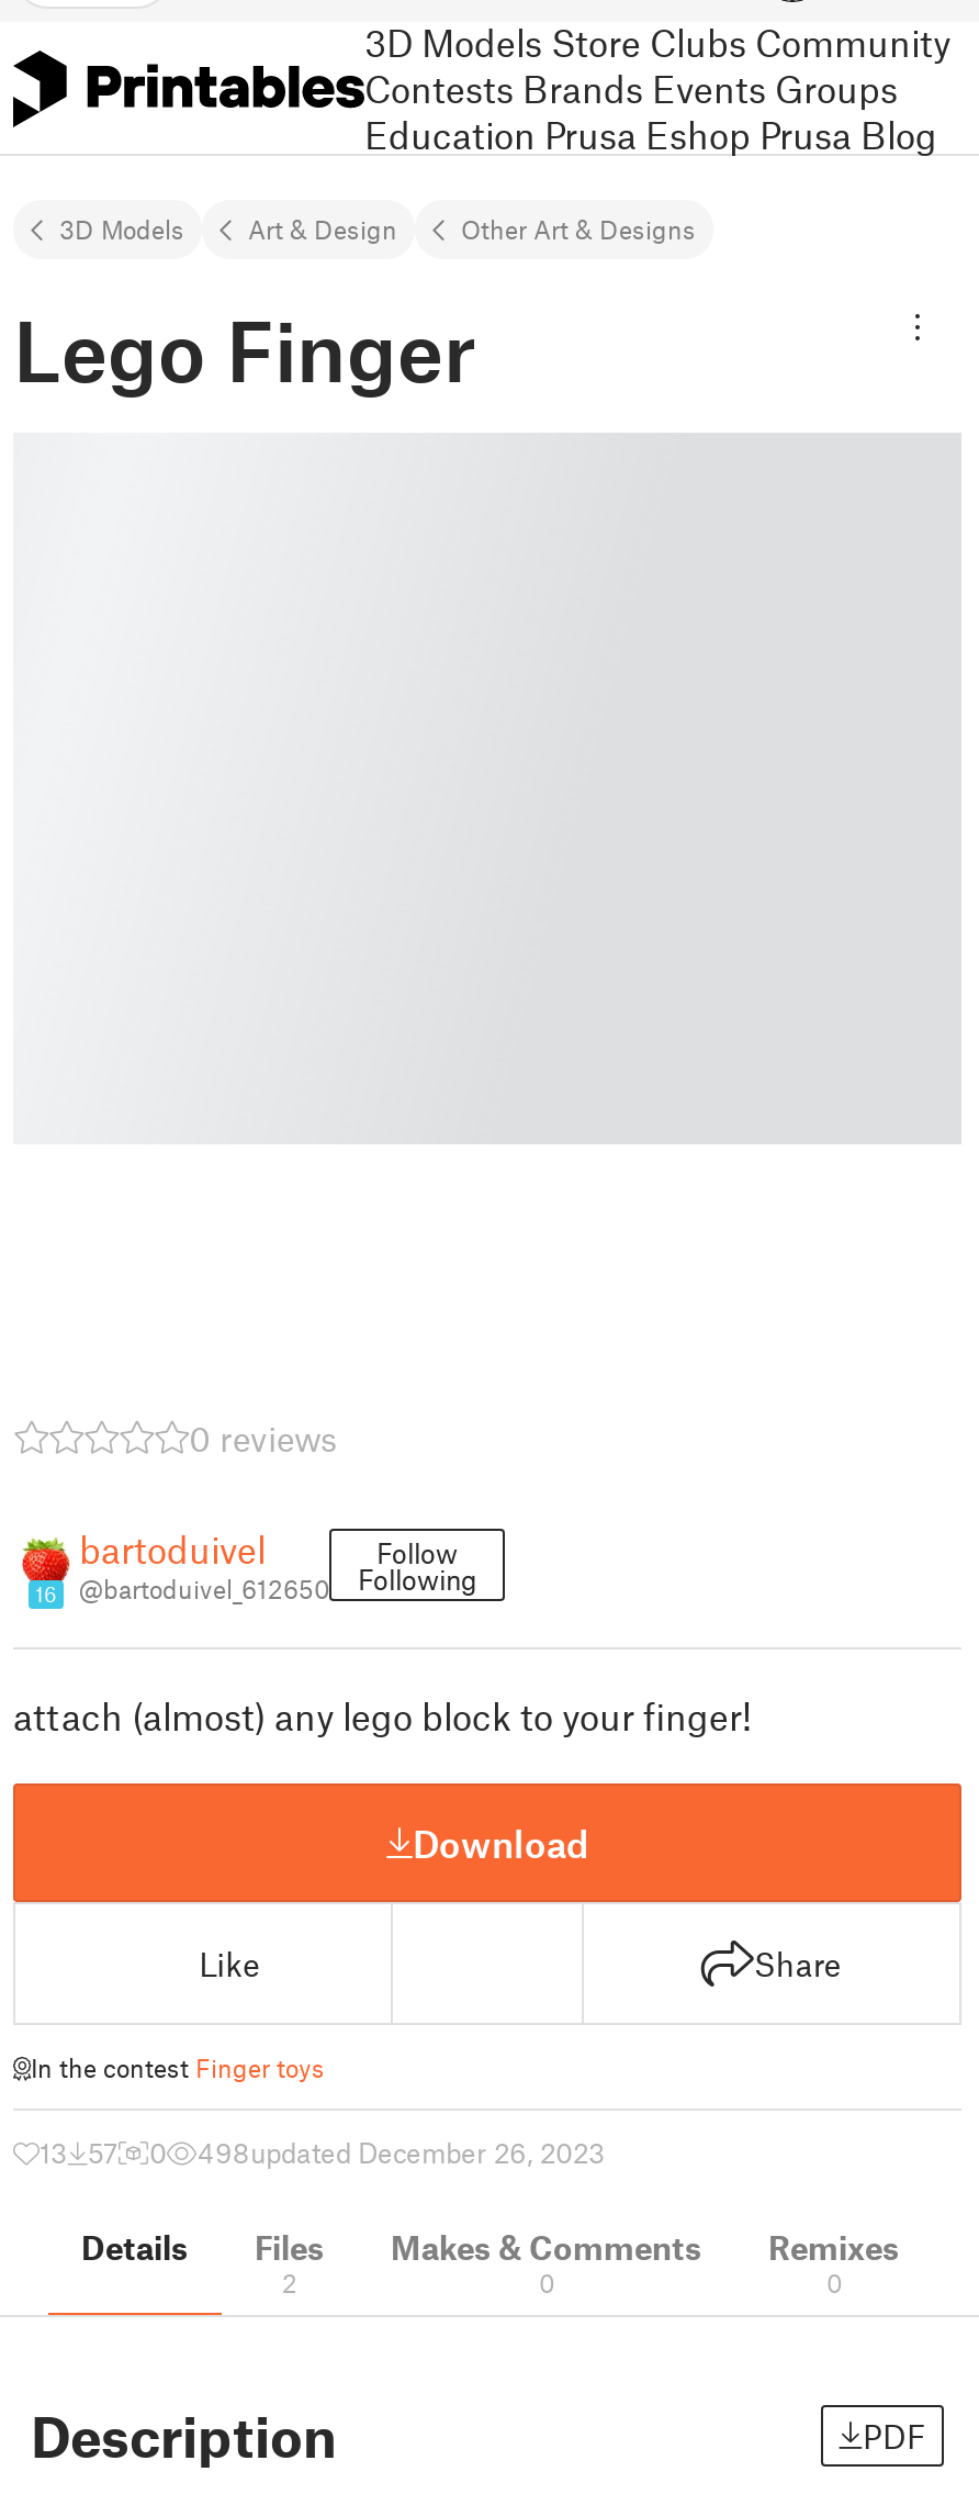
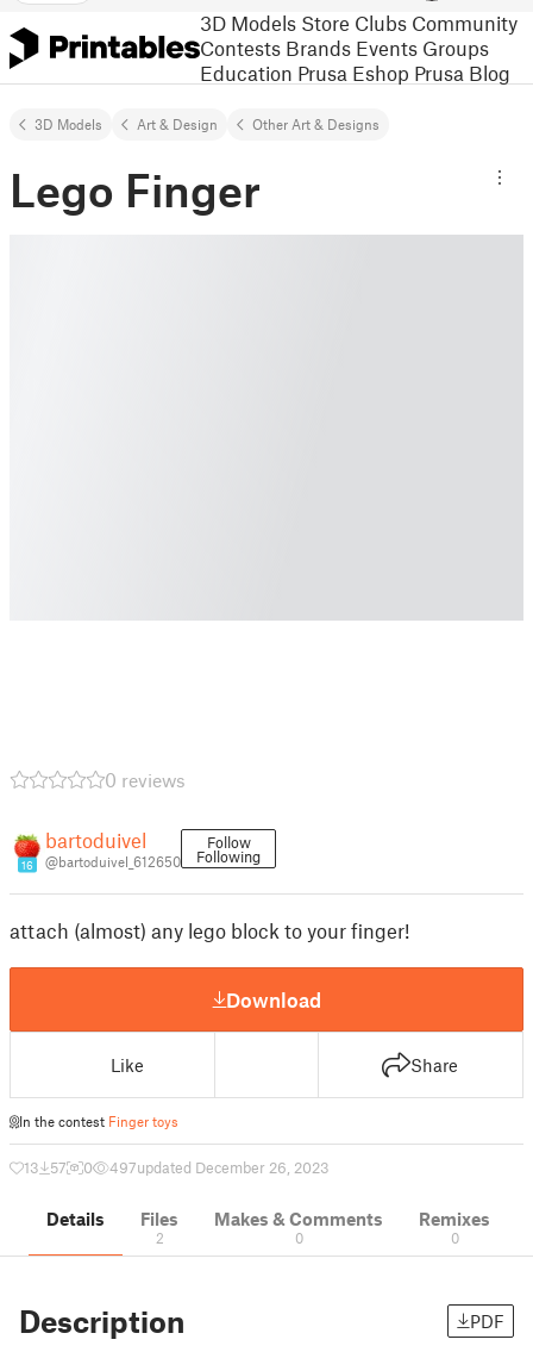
- 498updated December 26, 2023
+ 497updated December 26, 2023
